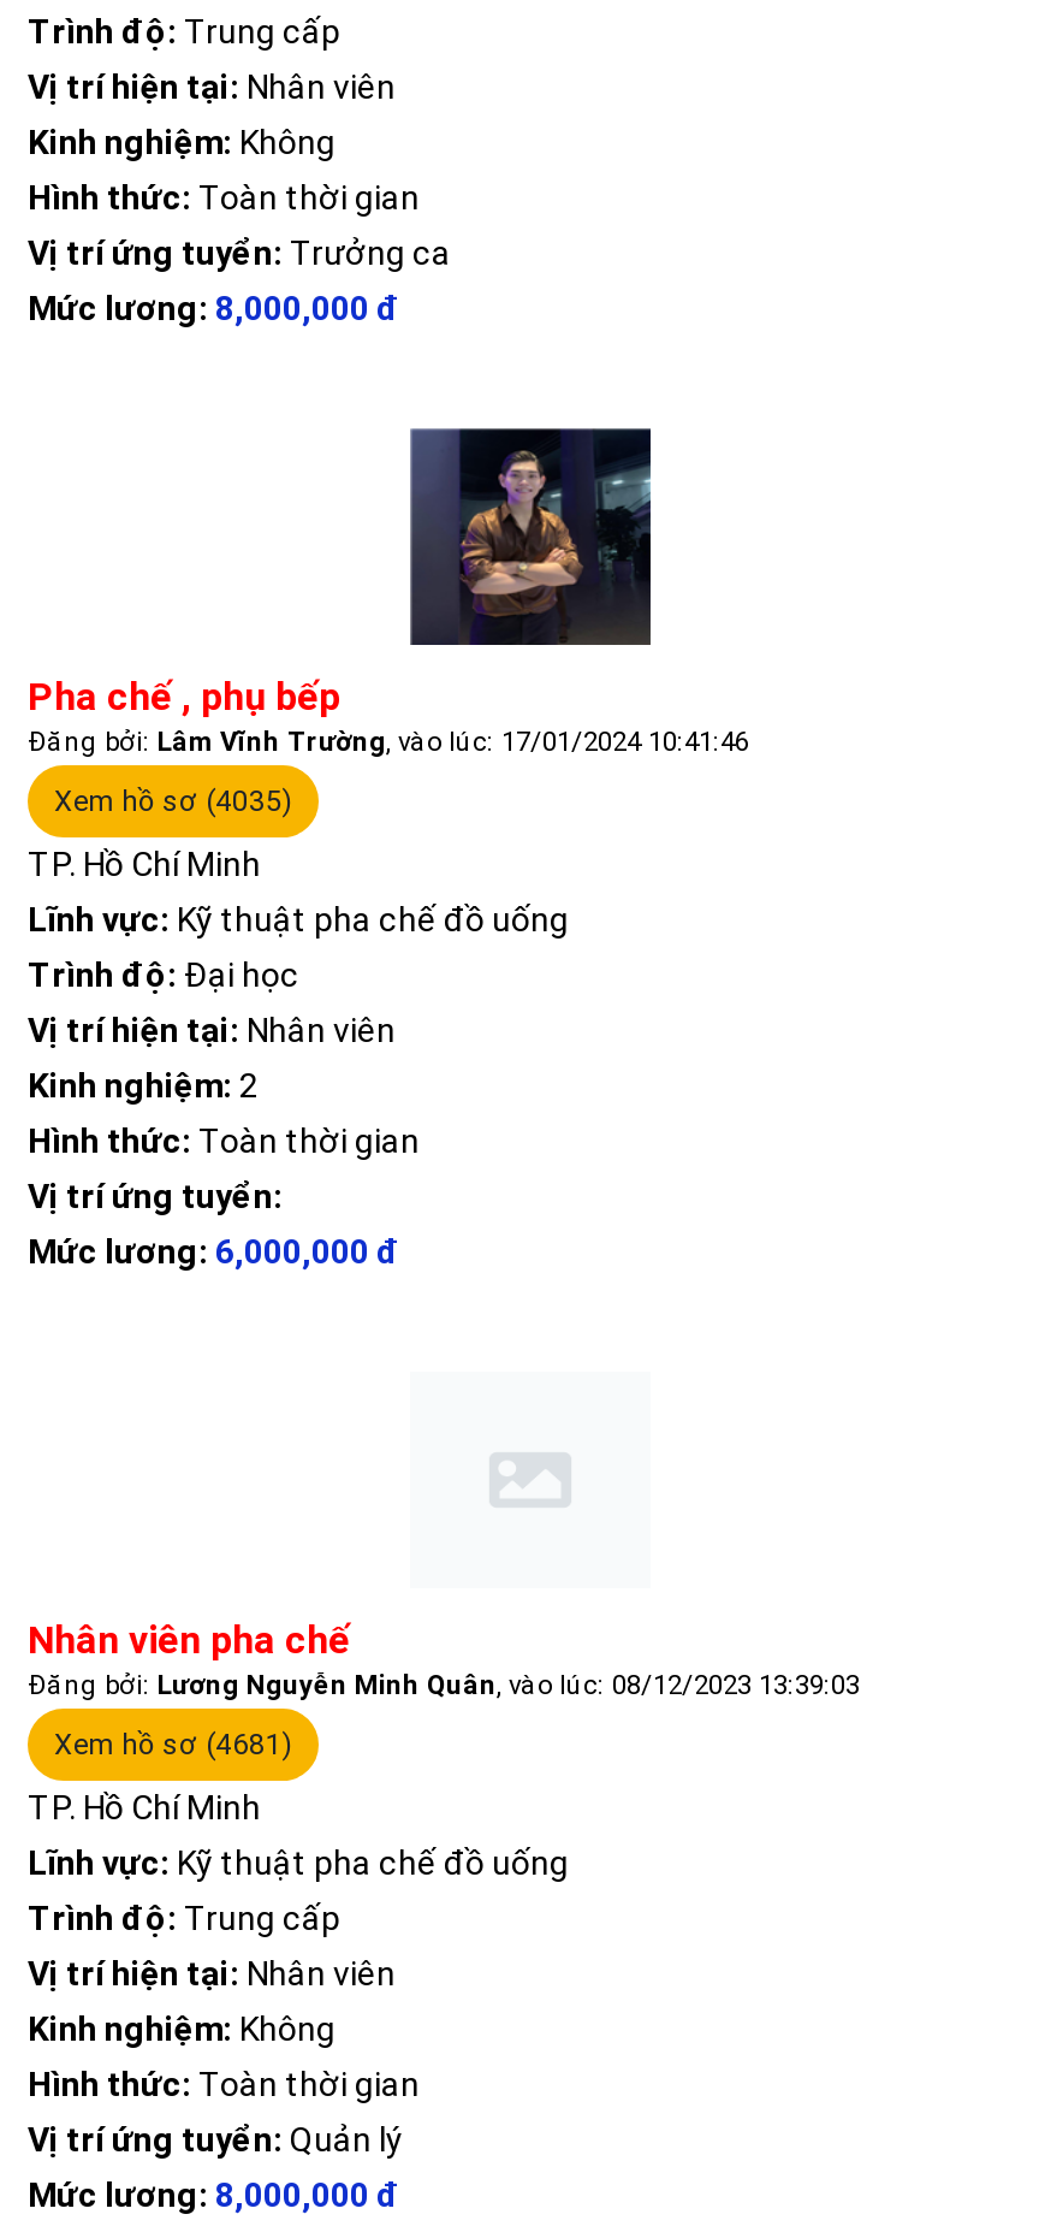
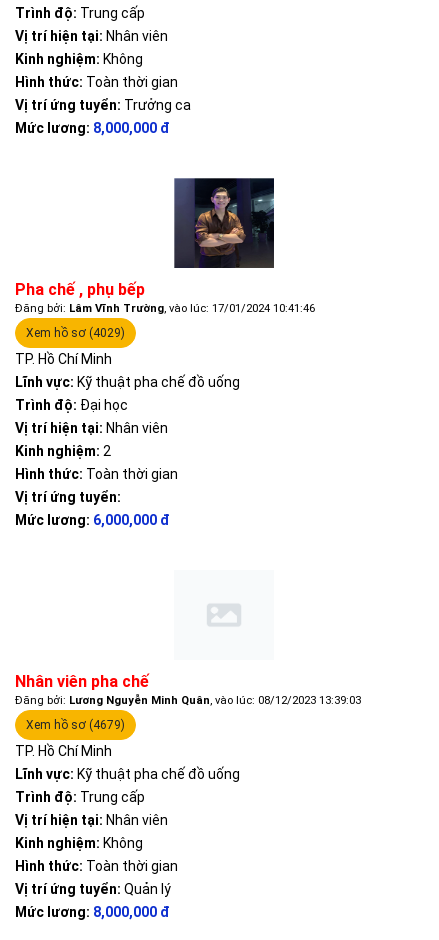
- Xem hồ sơ (4035)
+ Xem hồ sơ (4029)

- Xem hồ sơ (4681)
+ Xem hồ sơ (4679)
